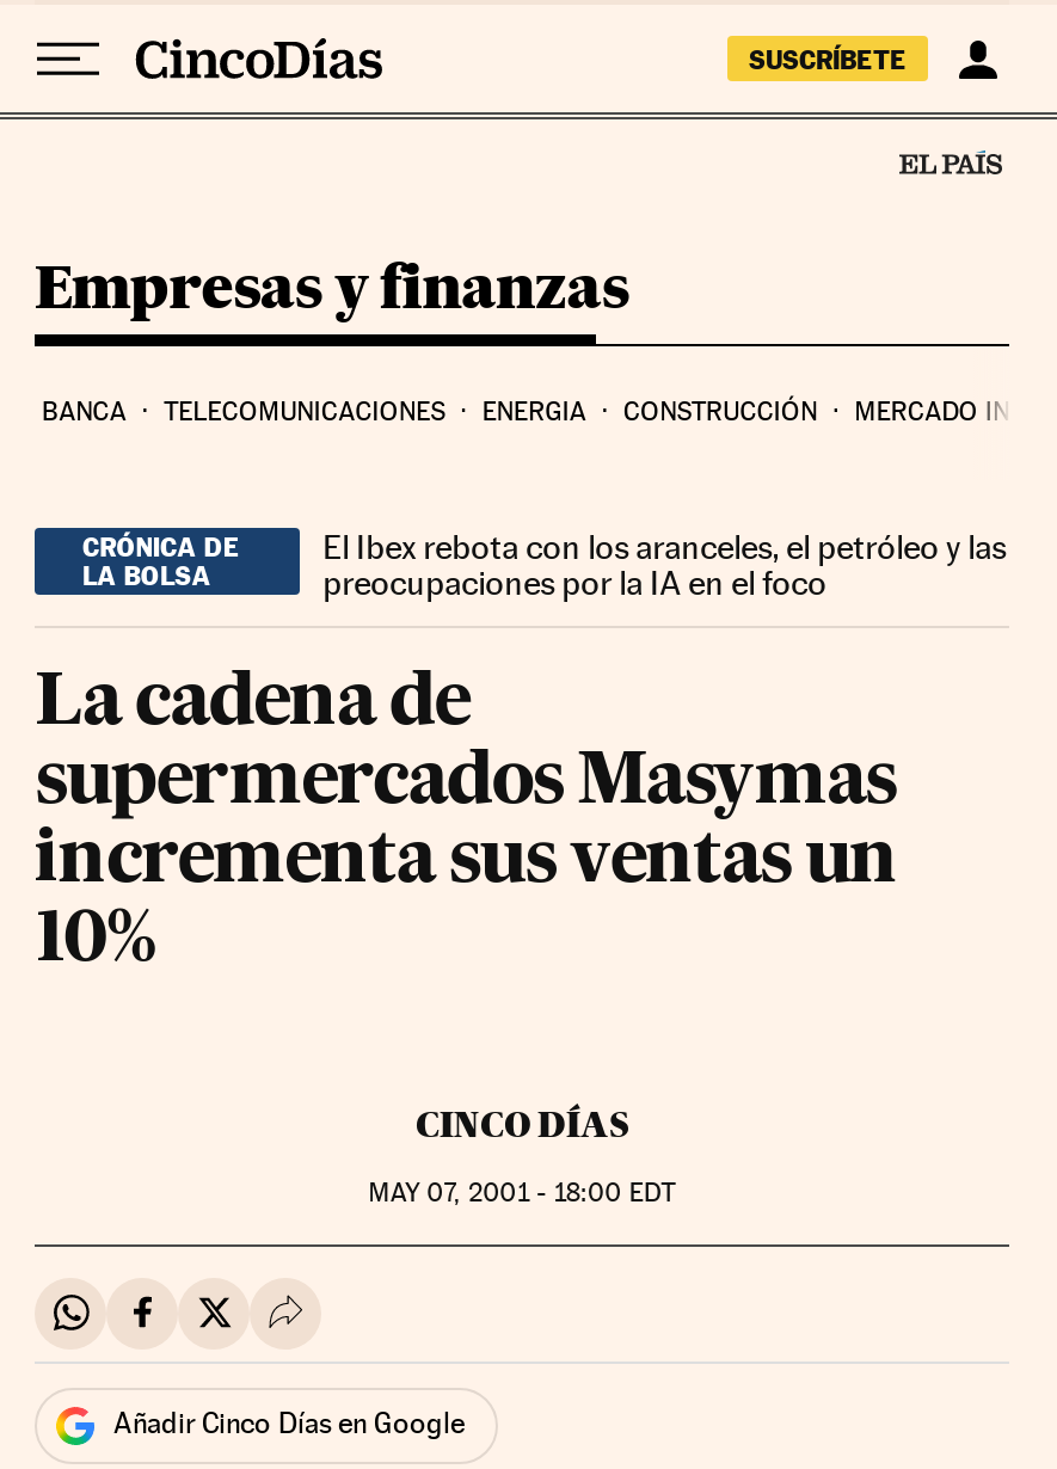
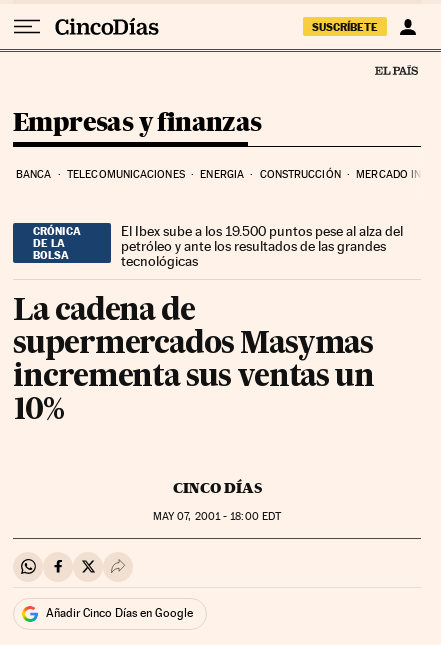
- El Ibex rebota con los aranceles, el petróleo y las
- preocupaciones por la IA en el foco
+ El Ibex sube a los 19.500 puntos pese al alza del
+ petróleo y ante los resultados de las grandes
+ tecnológicas
